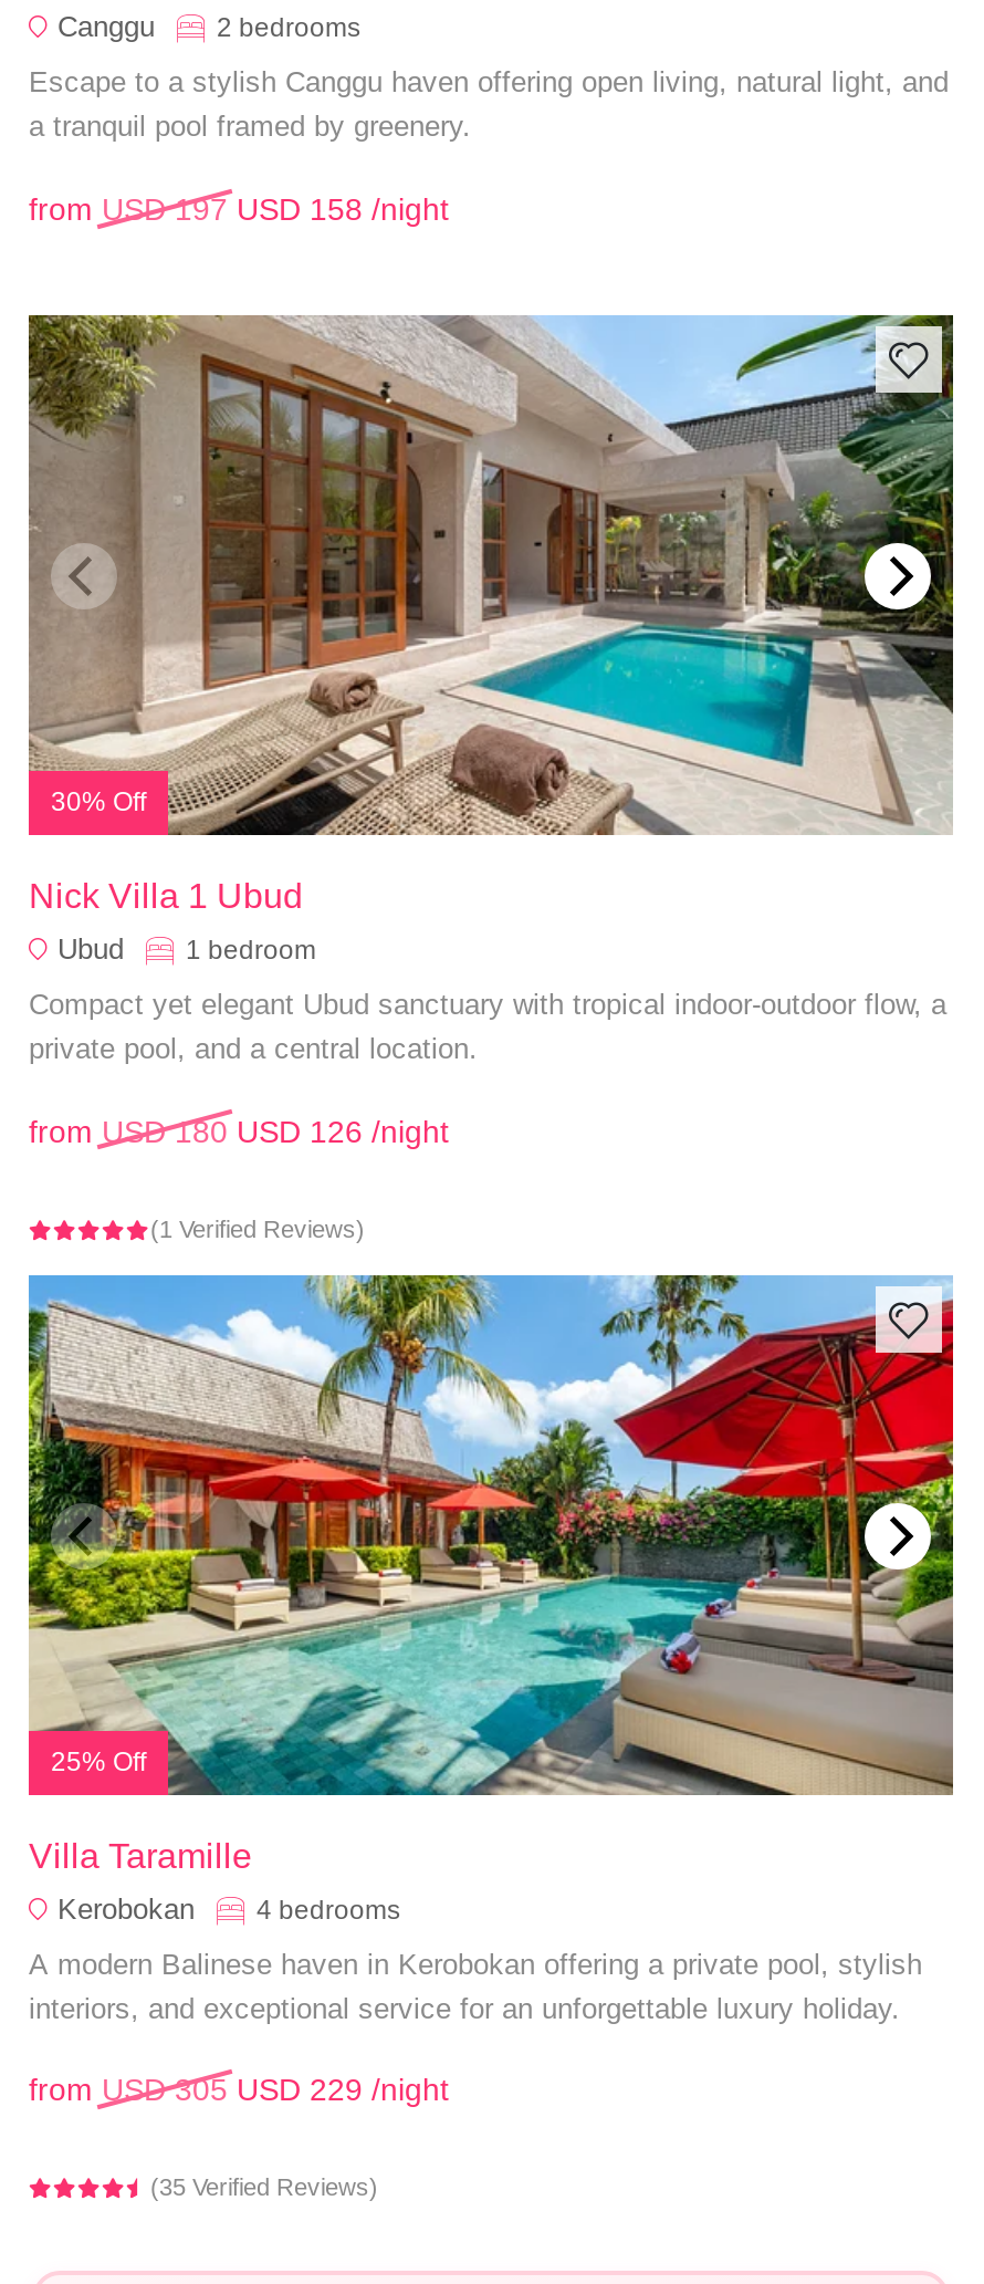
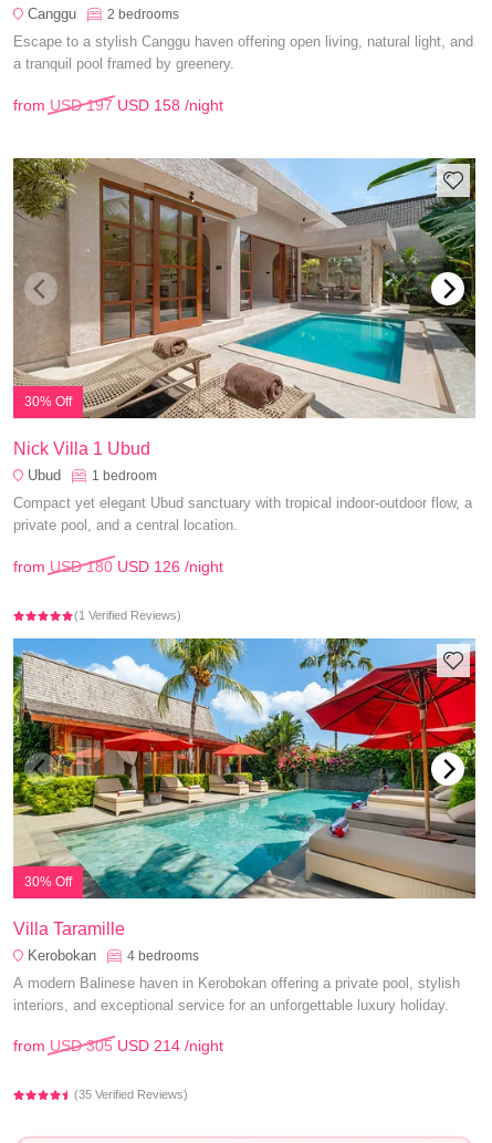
- 25% Off
+ 30% Off

- from USD 305 USD 229 /night
+ from USD 305 USD 214 /night
